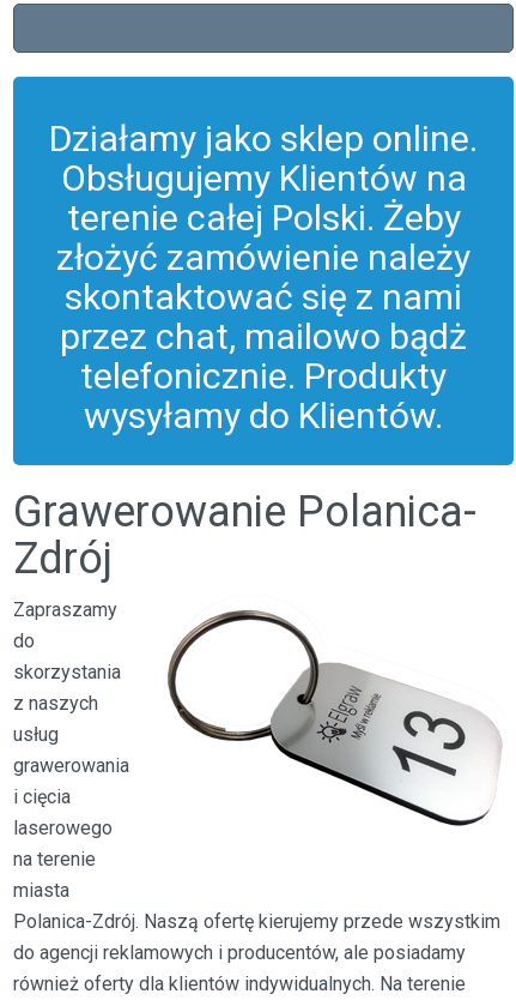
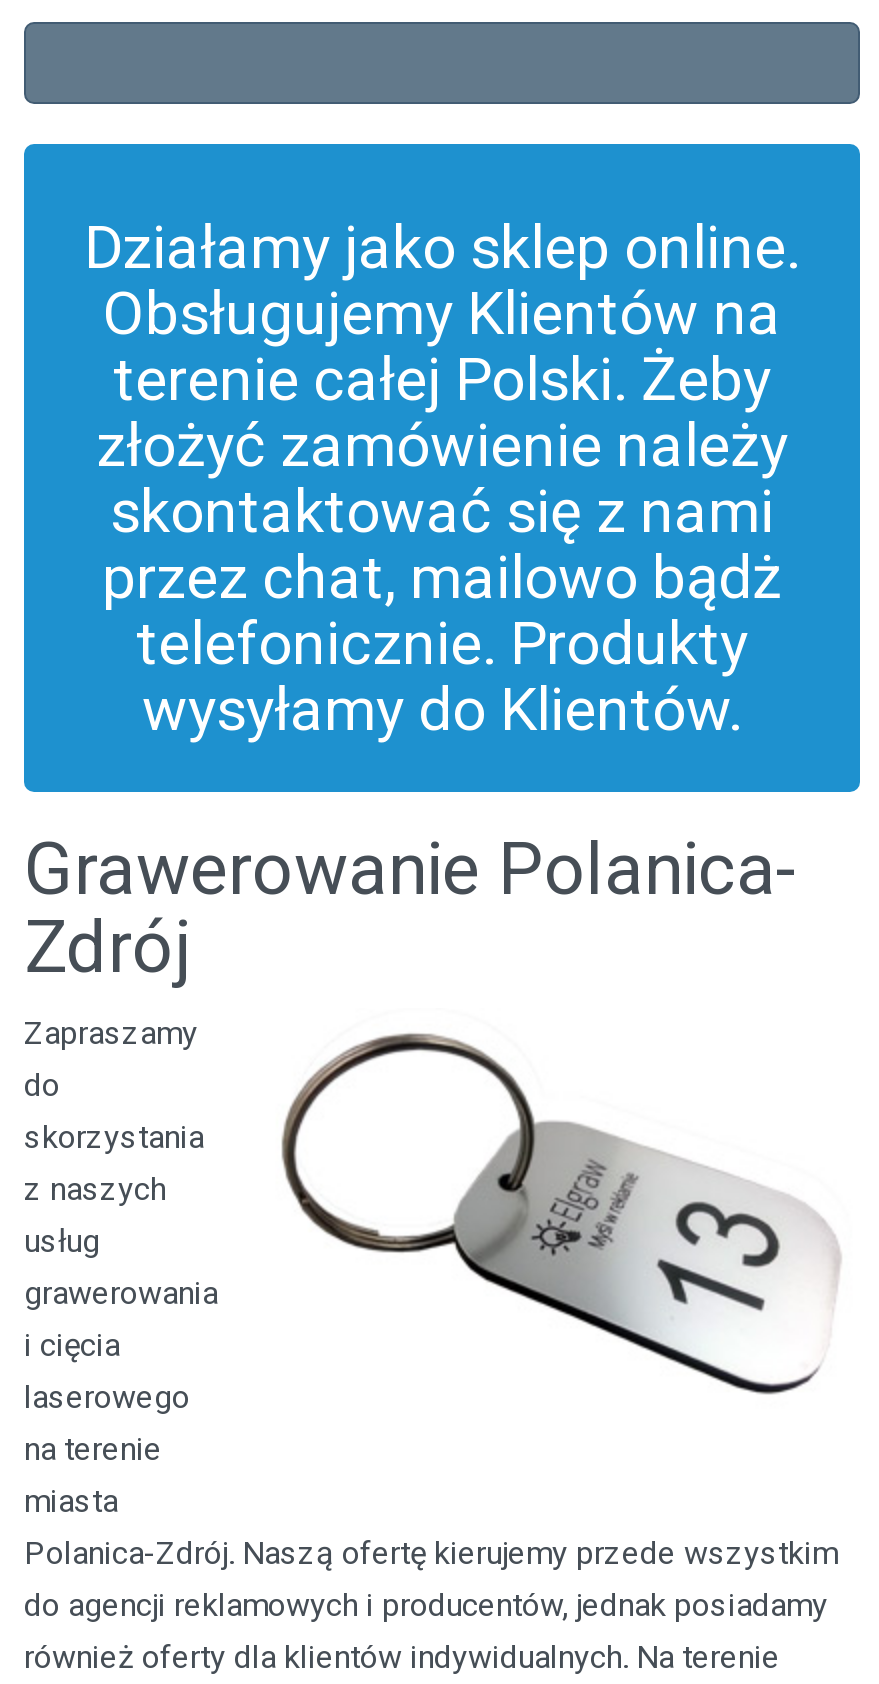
- do agencji reklamowych i producentów, ale posiadamy
+ do agencji reklamowych i producentów, jednak posiadamy
